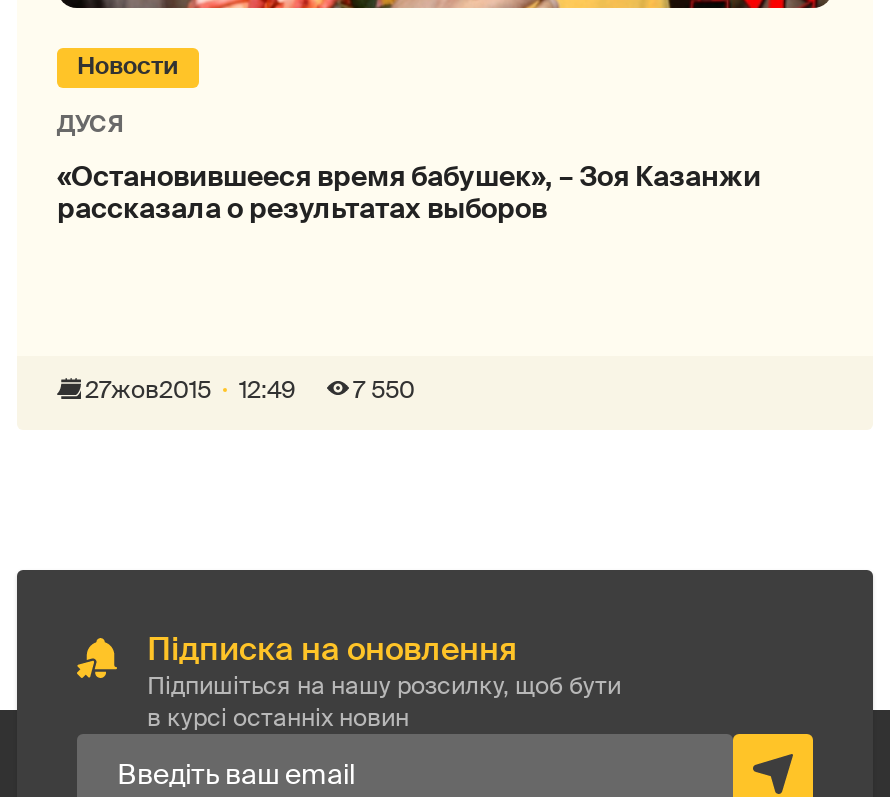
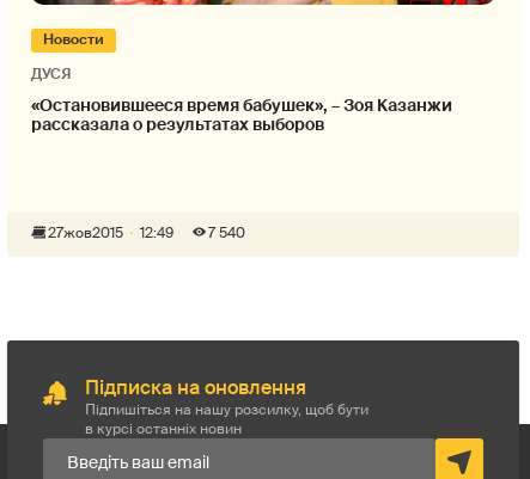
- 7 550
+ 7 540
